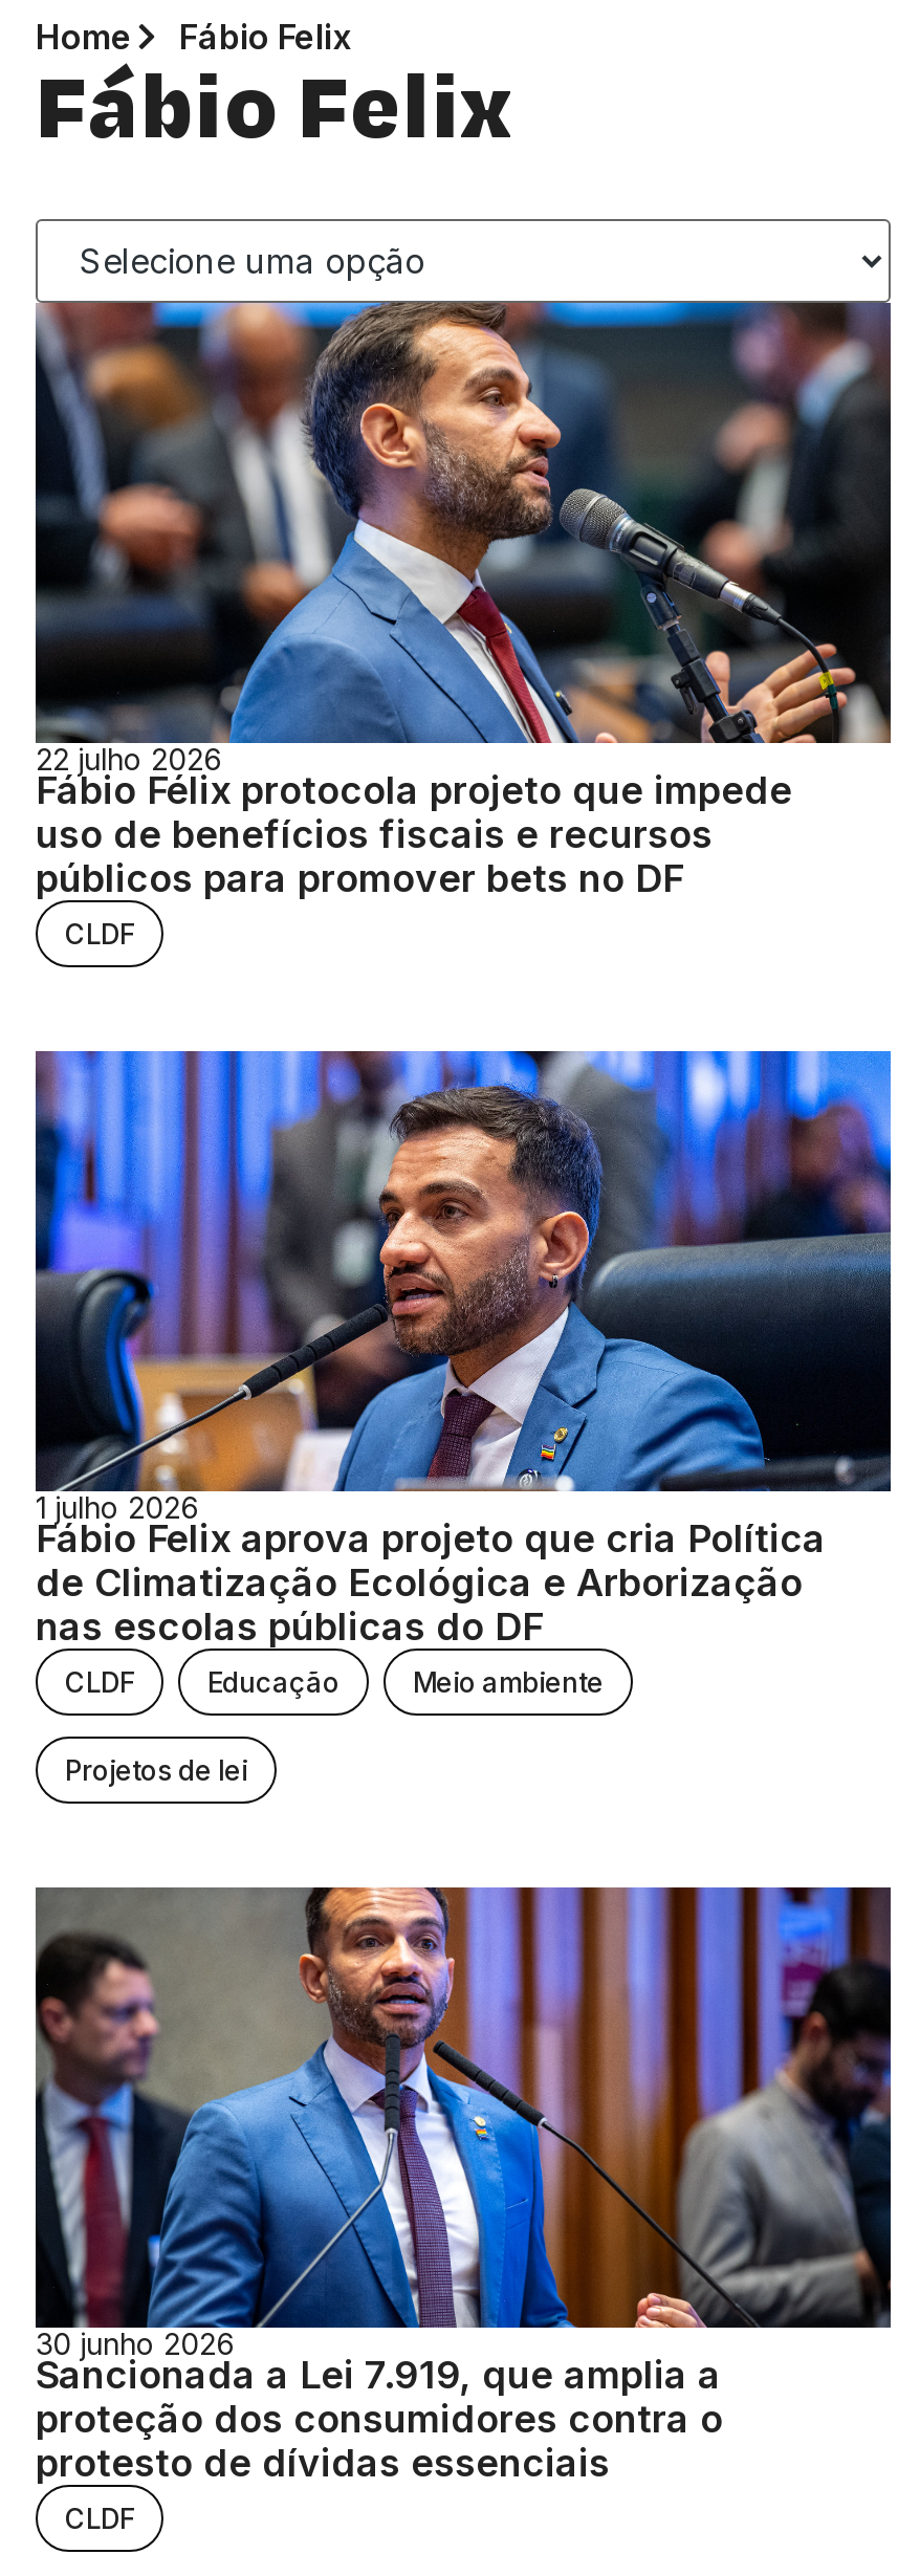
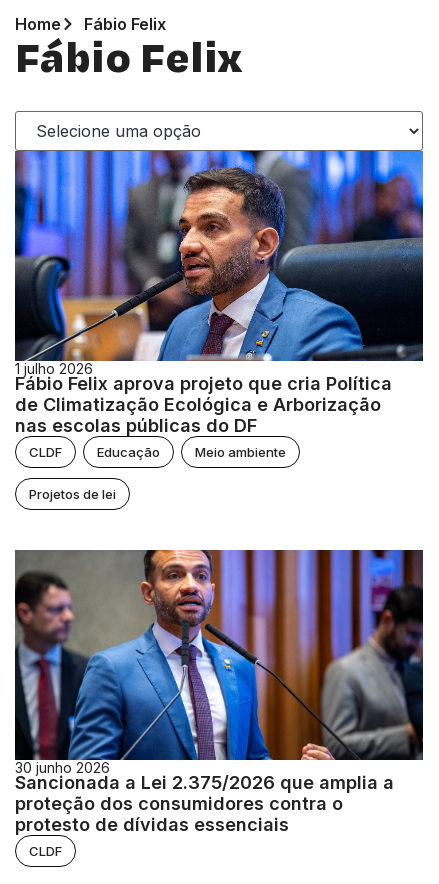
- [image]
- 22 julho 2026
- Fábio Félix protocola projeto que impede
- uso de benefícios fiscais e recursos
- públicos para promover bets no DF
- CLDF

- Sancionada a Lei 7.919, que amplia a
+ Sancionada a Lei 2.375/2026 que amplia a
